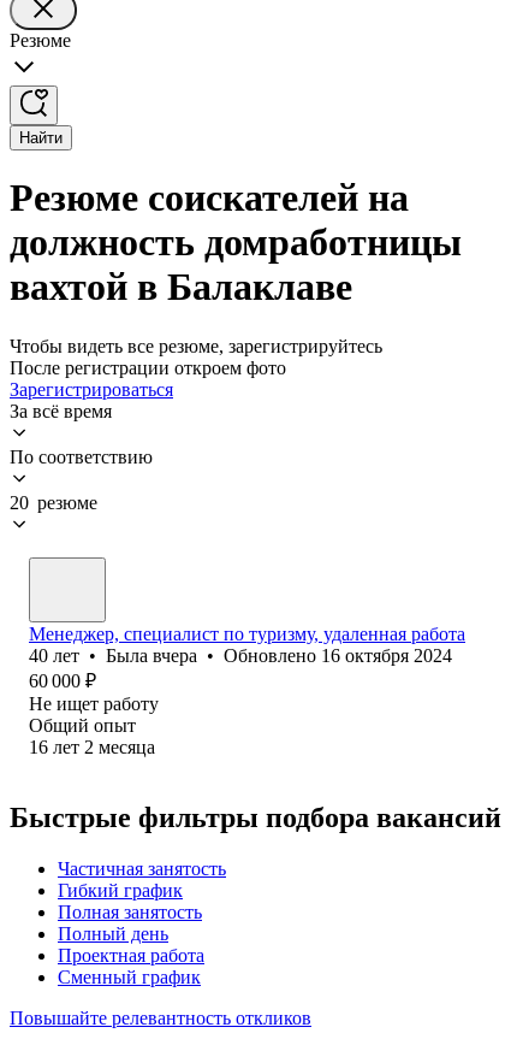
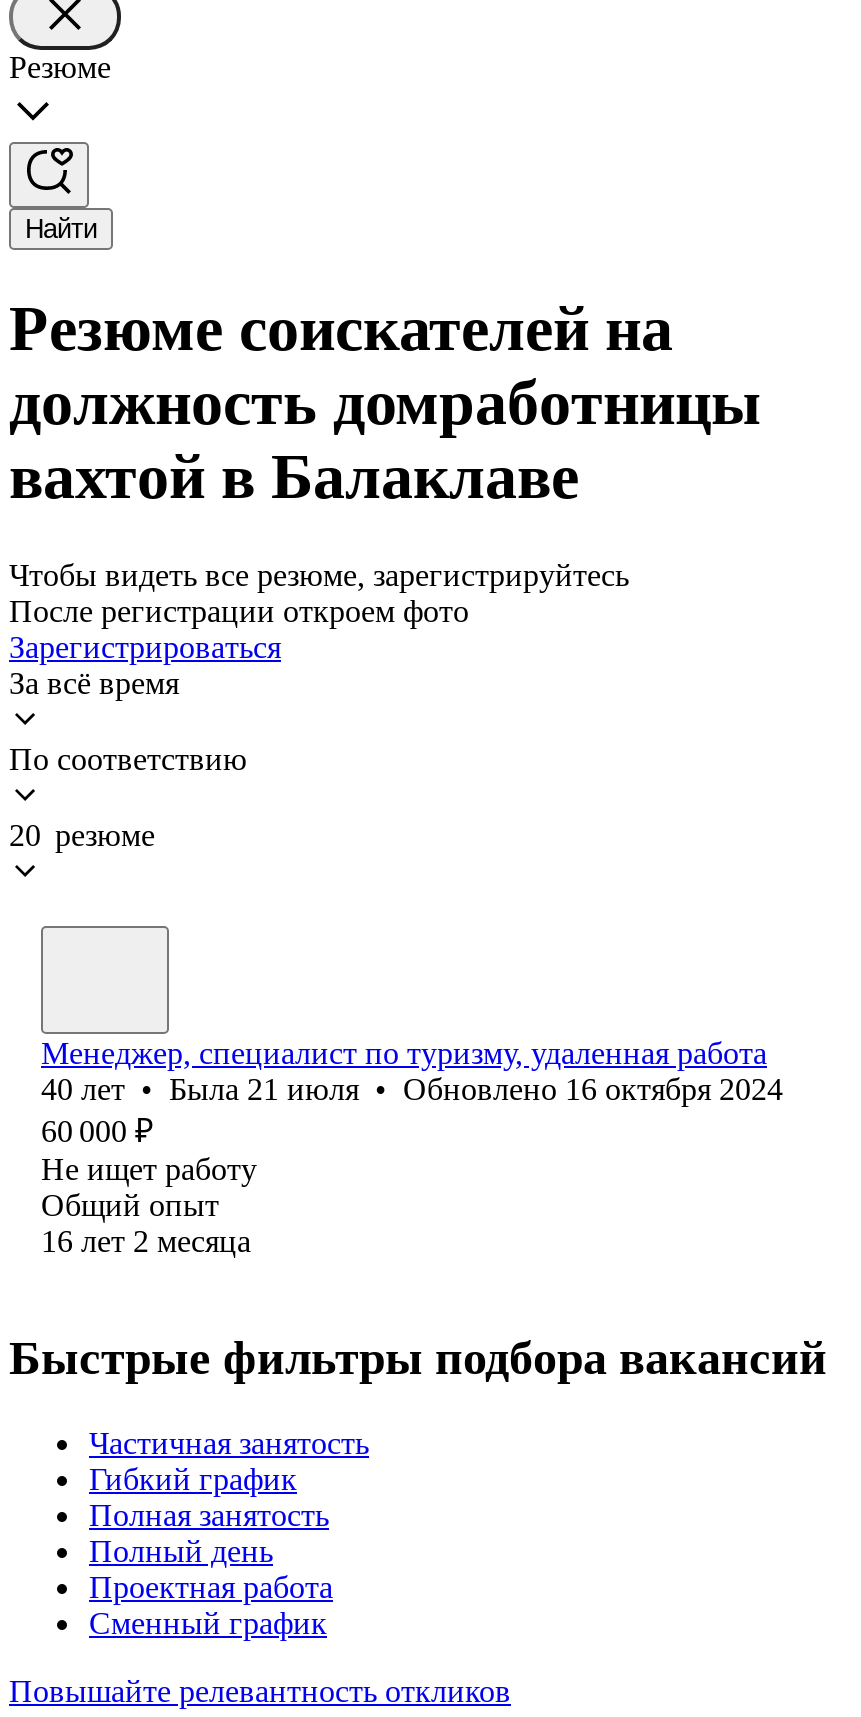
- 40 лет • Была вчера • Обновлено 16 октября 2024
+ 40 лет • Была 21 июля • Обновлено 16 октября 2024
